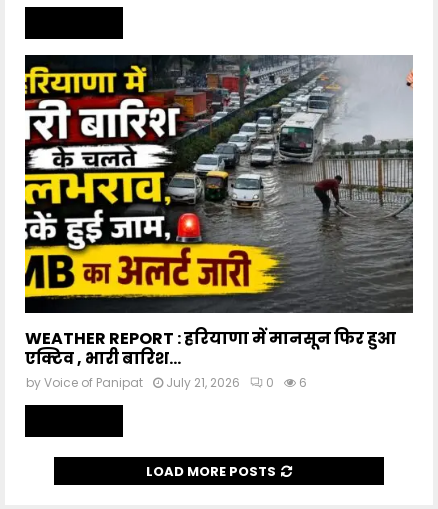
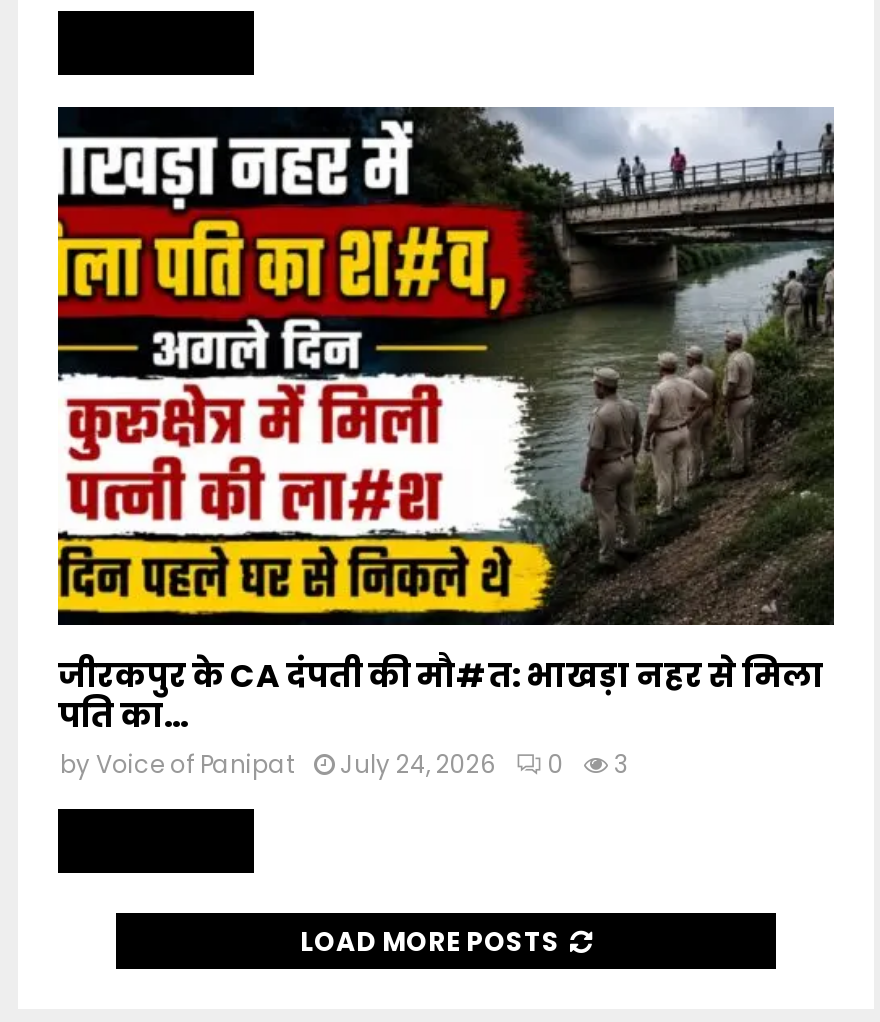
- [image]
- WEATHER REPORT : हरियाणा में मानसून फिर हुआ
- एक्टिव , भारी बारिश...
+ [image]
+ जीरकपुर के CA दंपती की मौ#त: भाखड़ा नहर से मिला
+ पति का...

- July 21, 2026
+ July 24, 2026

- 6
+ 3
